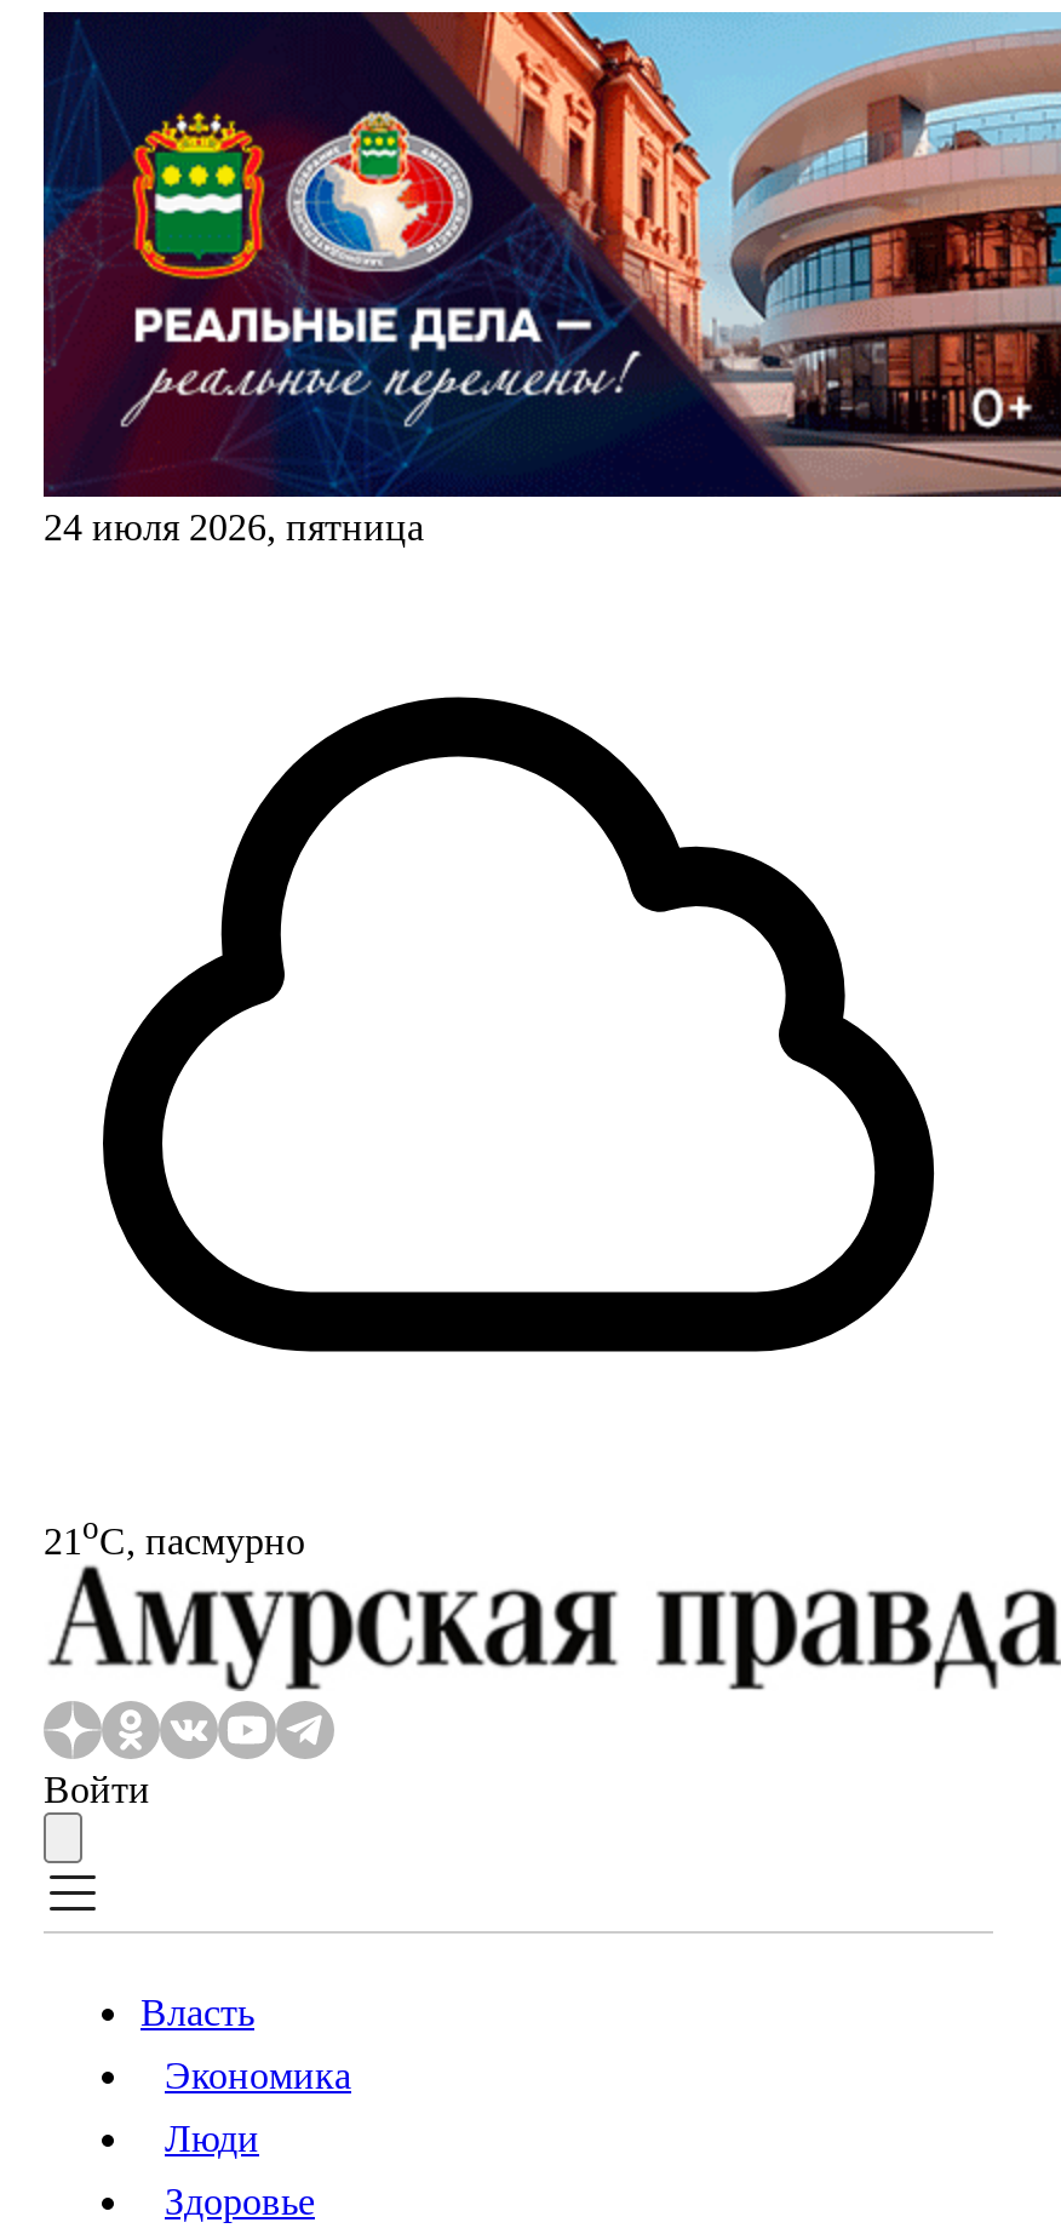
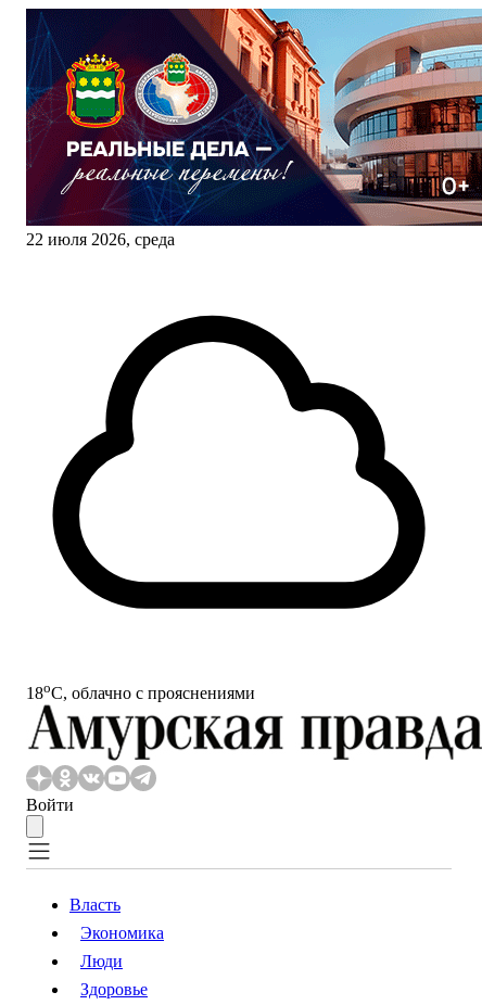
- 24 июля 2026, пятница
+ 22 июля 2026, среда

- 21oС, пасмурно
+ 18oС, облачно с прояснениями
